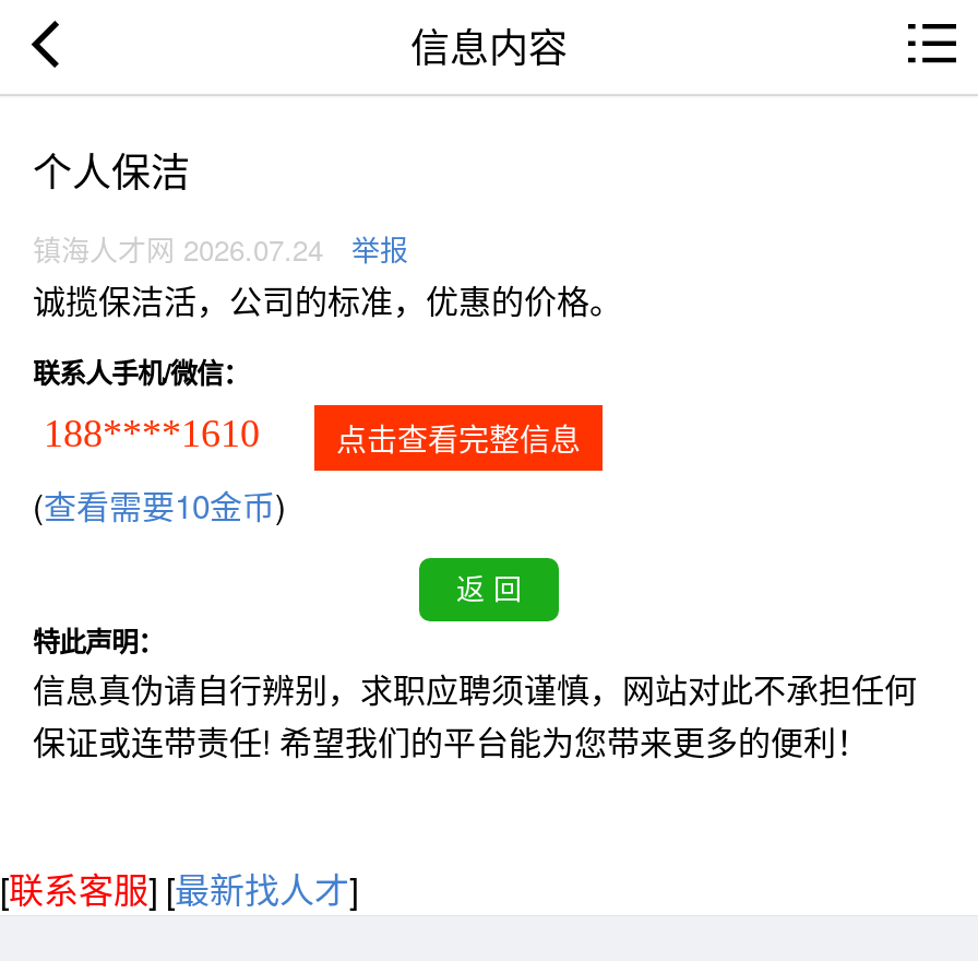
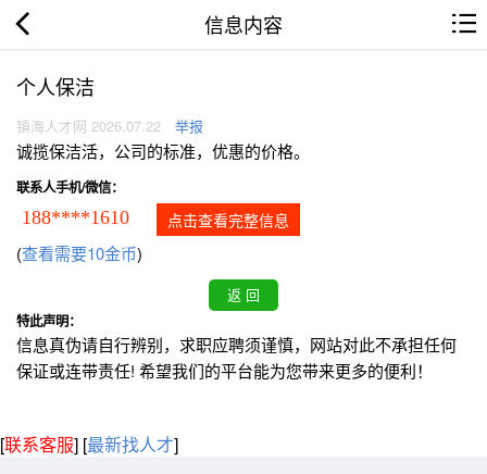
- 镇海人才网 2026.07.24 举报
+ 镇海人才网 2026.07.22 举报
